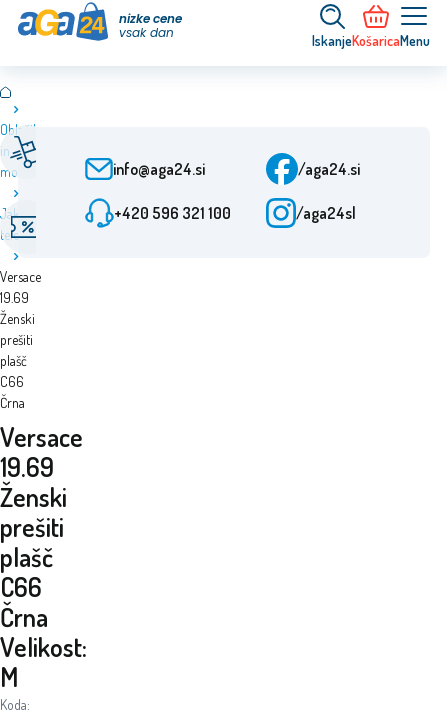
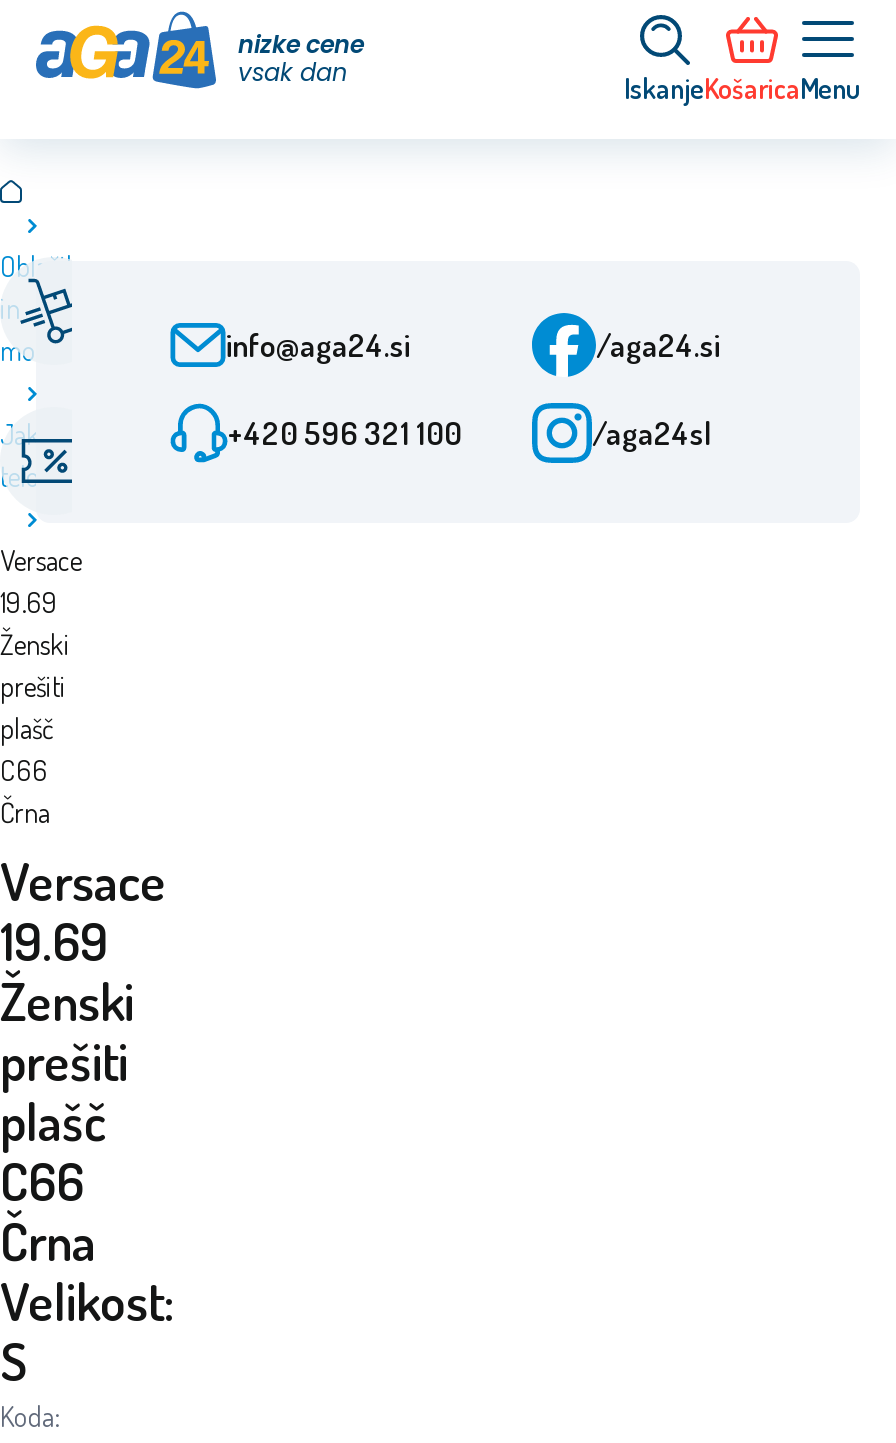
- M
+ S
